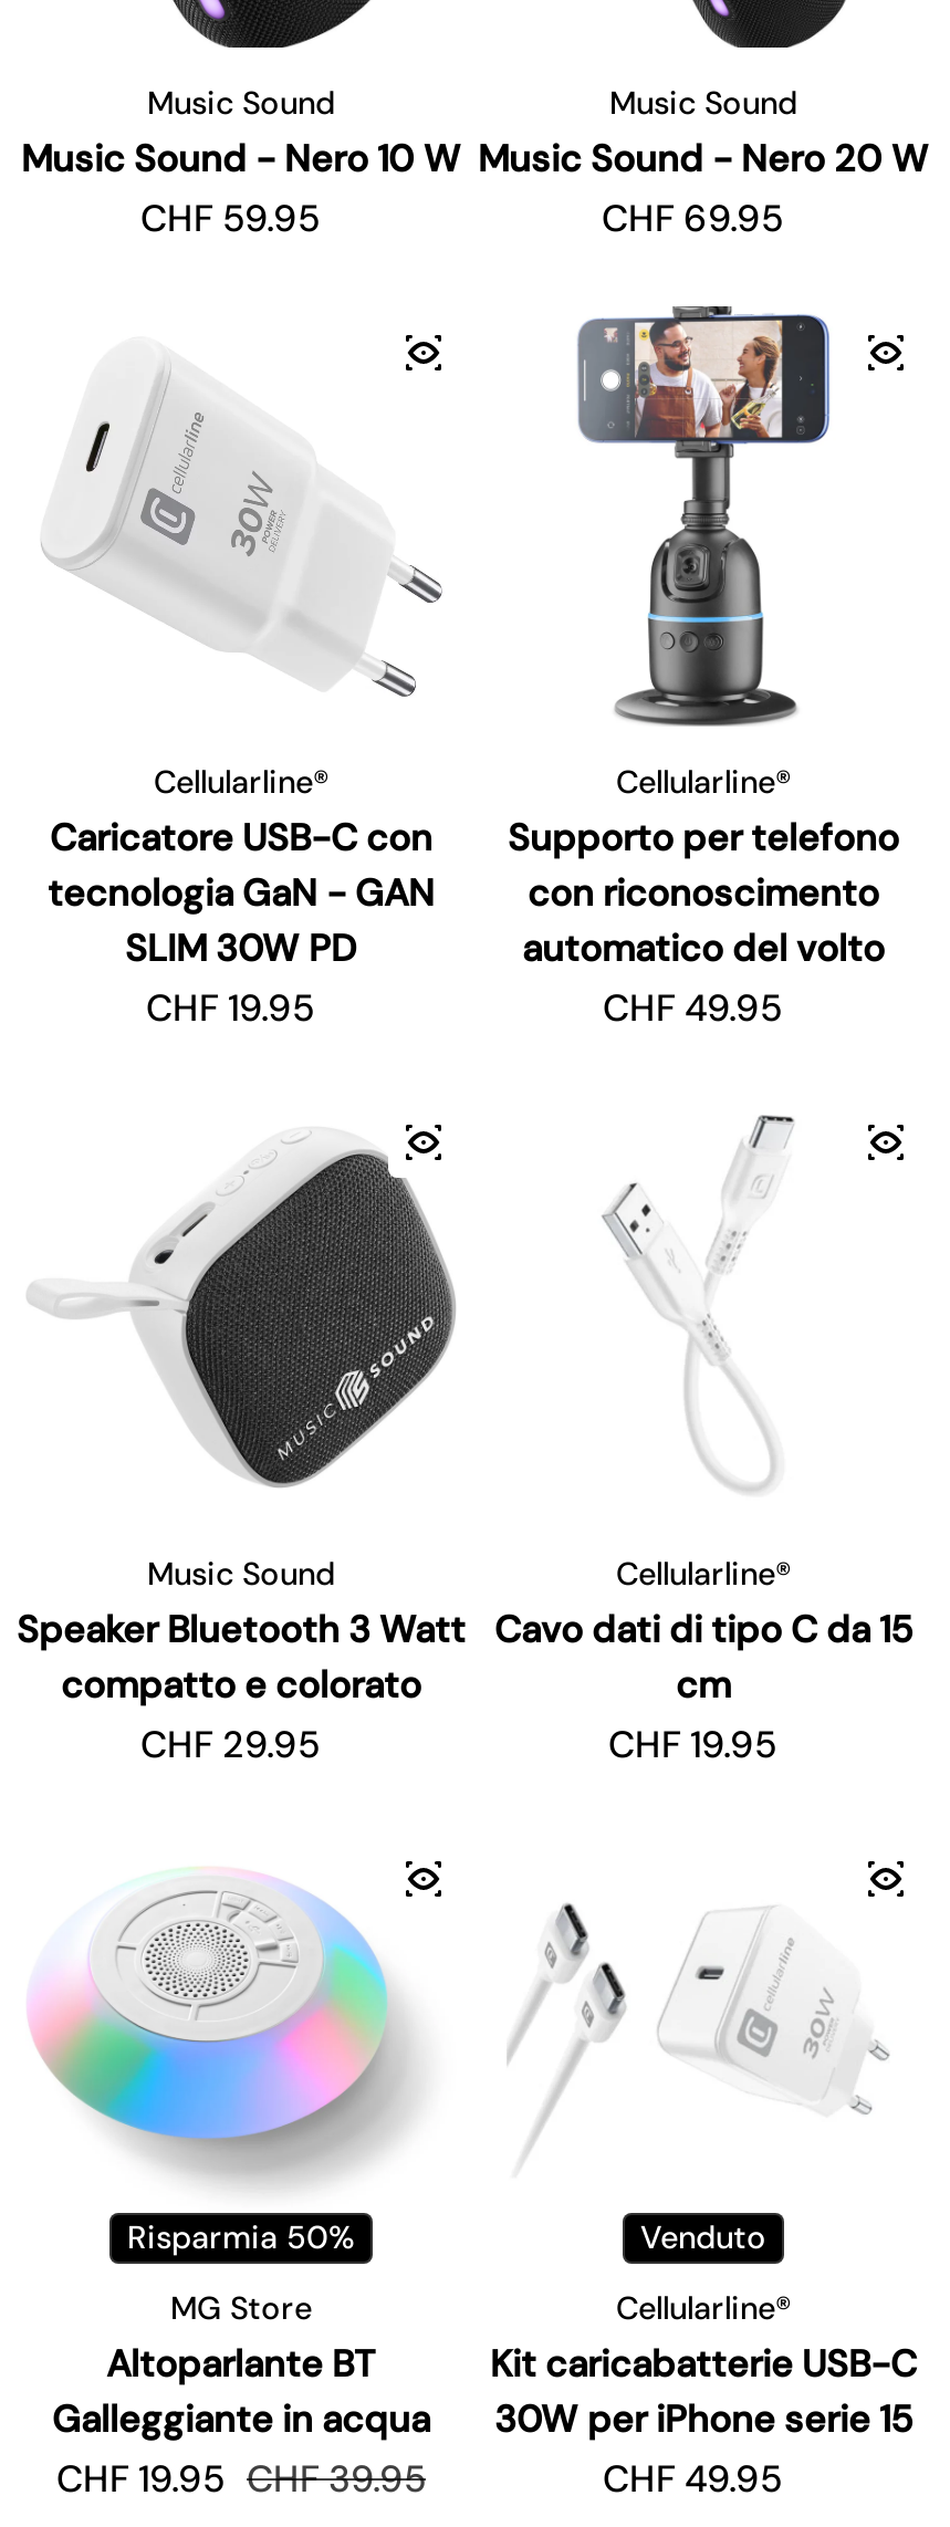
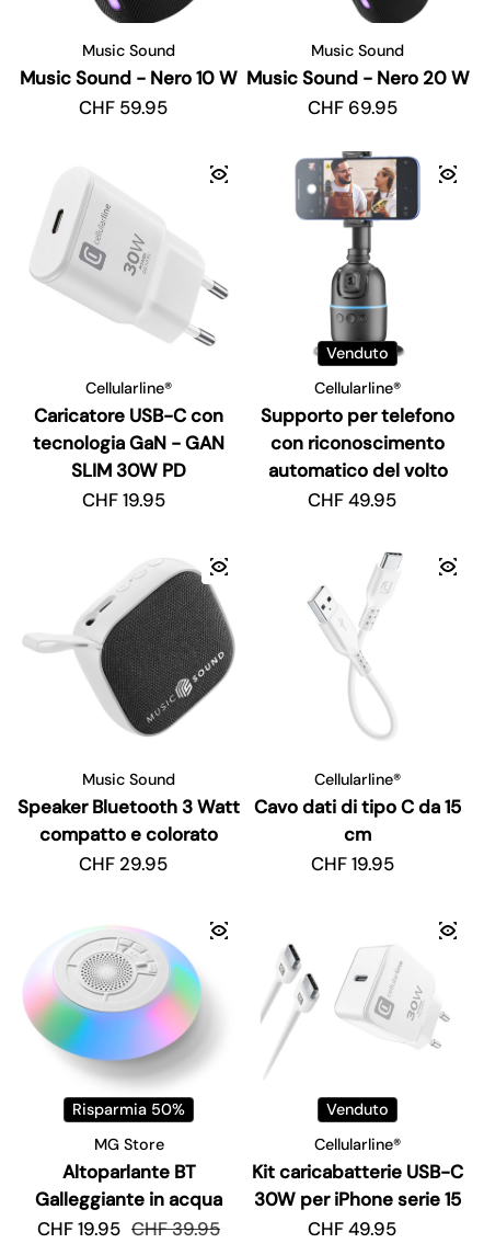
+ Venduto
